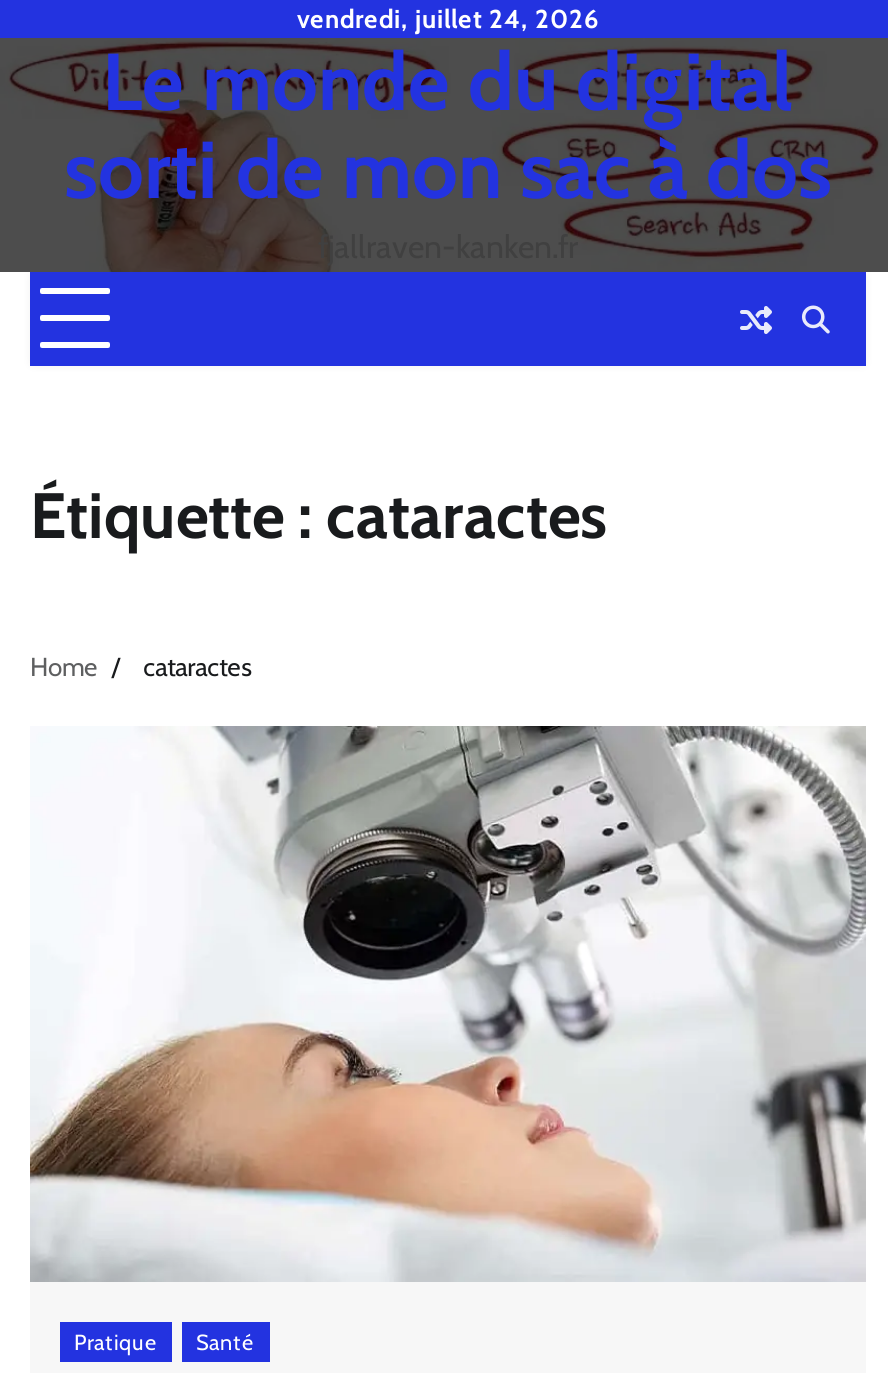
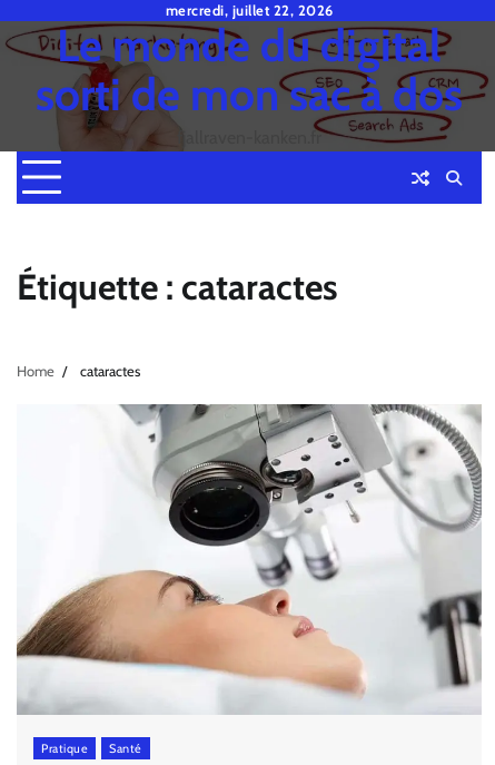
- vendredi, juillet 24, 2026
+ mercredi, juillet 22, 2026
